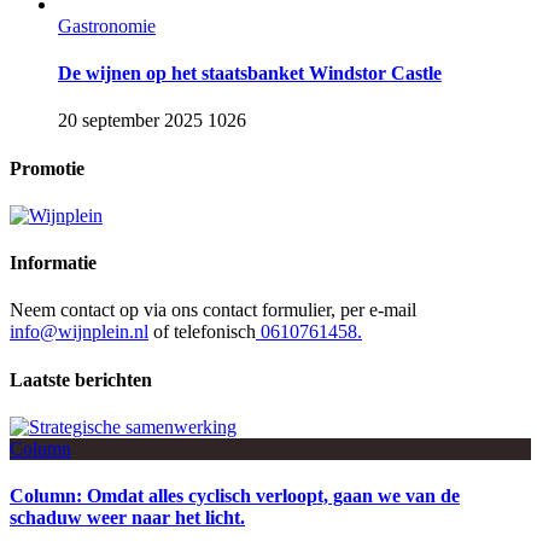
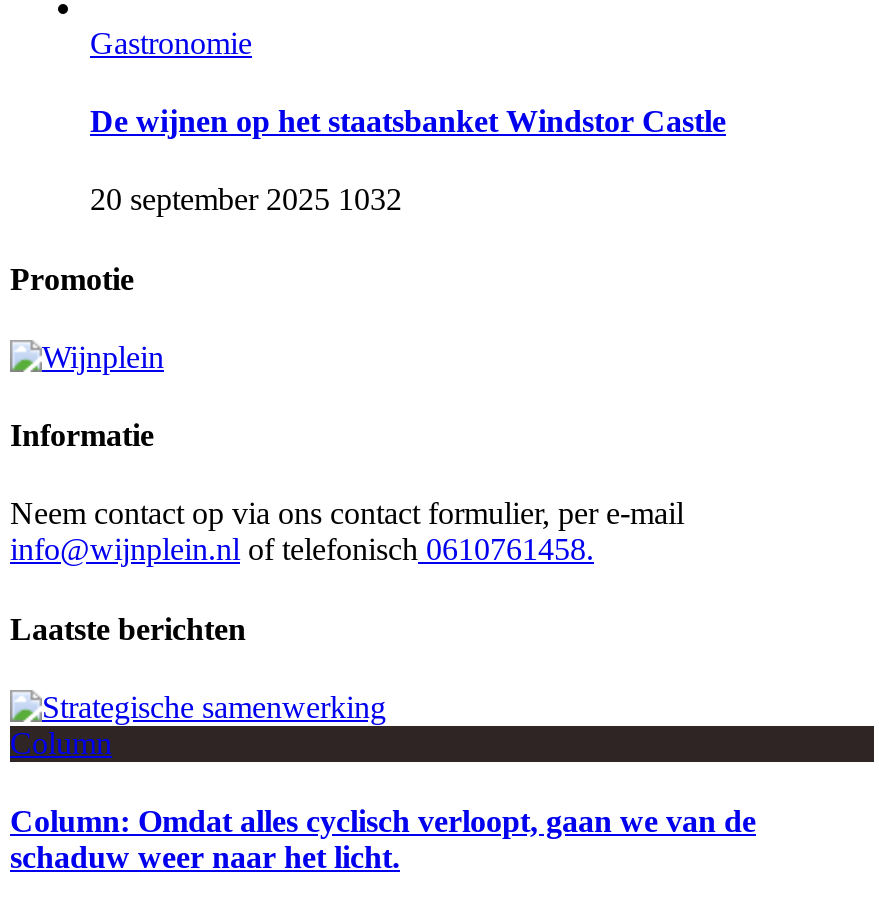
- 20 september 2025 1026
+ 20 september 2025 1032
